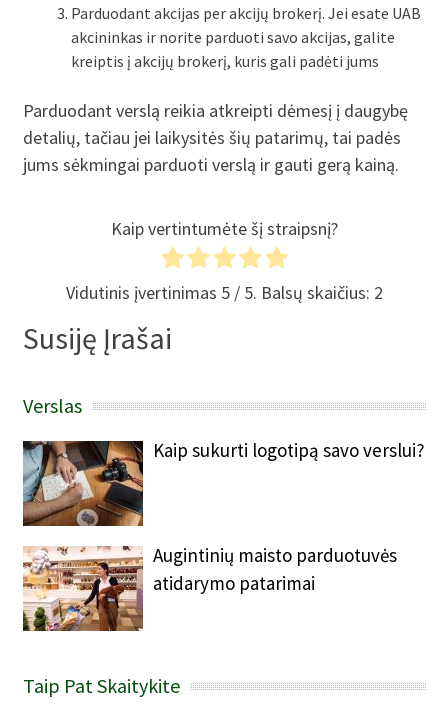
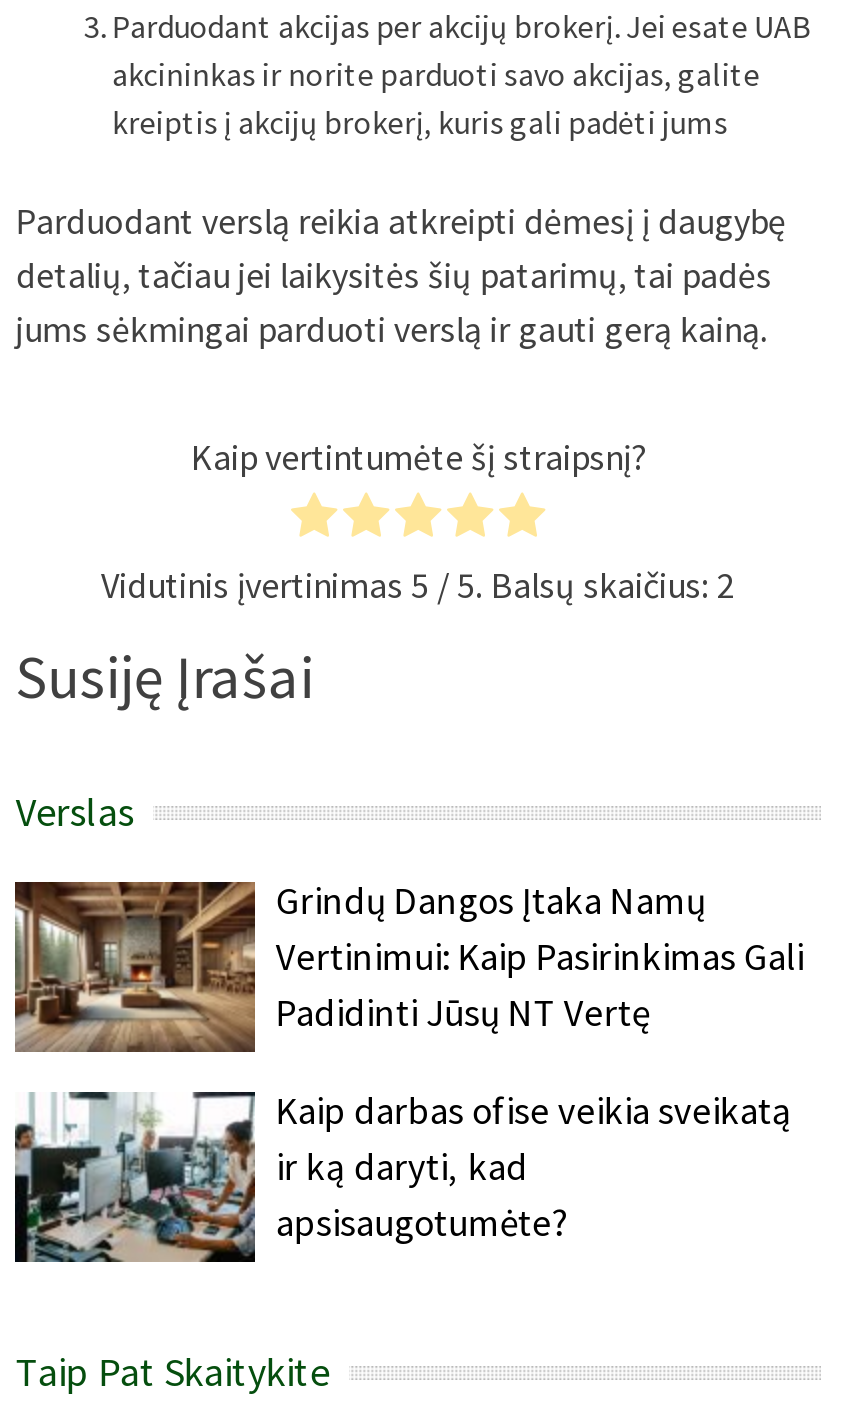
- [image]
- Kaip sukurti logotipą savo verslui?
+ [image]
+ Grindų Dangos Įtaka Namų
+ Vertinimui: Kaip Pasirinkimas Gali
+ Padidinti Jūsų NT Vertę

- [image]
- Augintinių maisto parduotuvės
- atidarymo patarimai
+ [image]
+ Kaip darbas ofise veikia sveikatą
+ ir ką daryti, kad
+ apsisaugotumėte?
